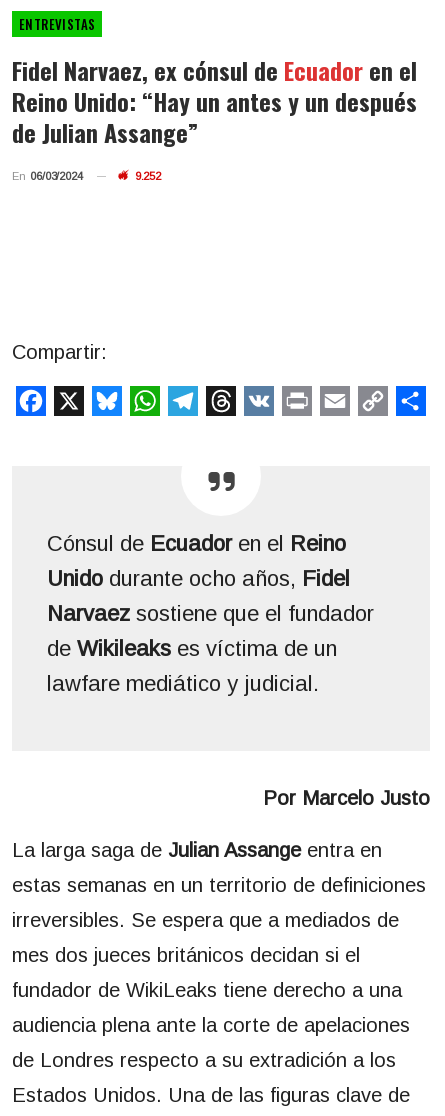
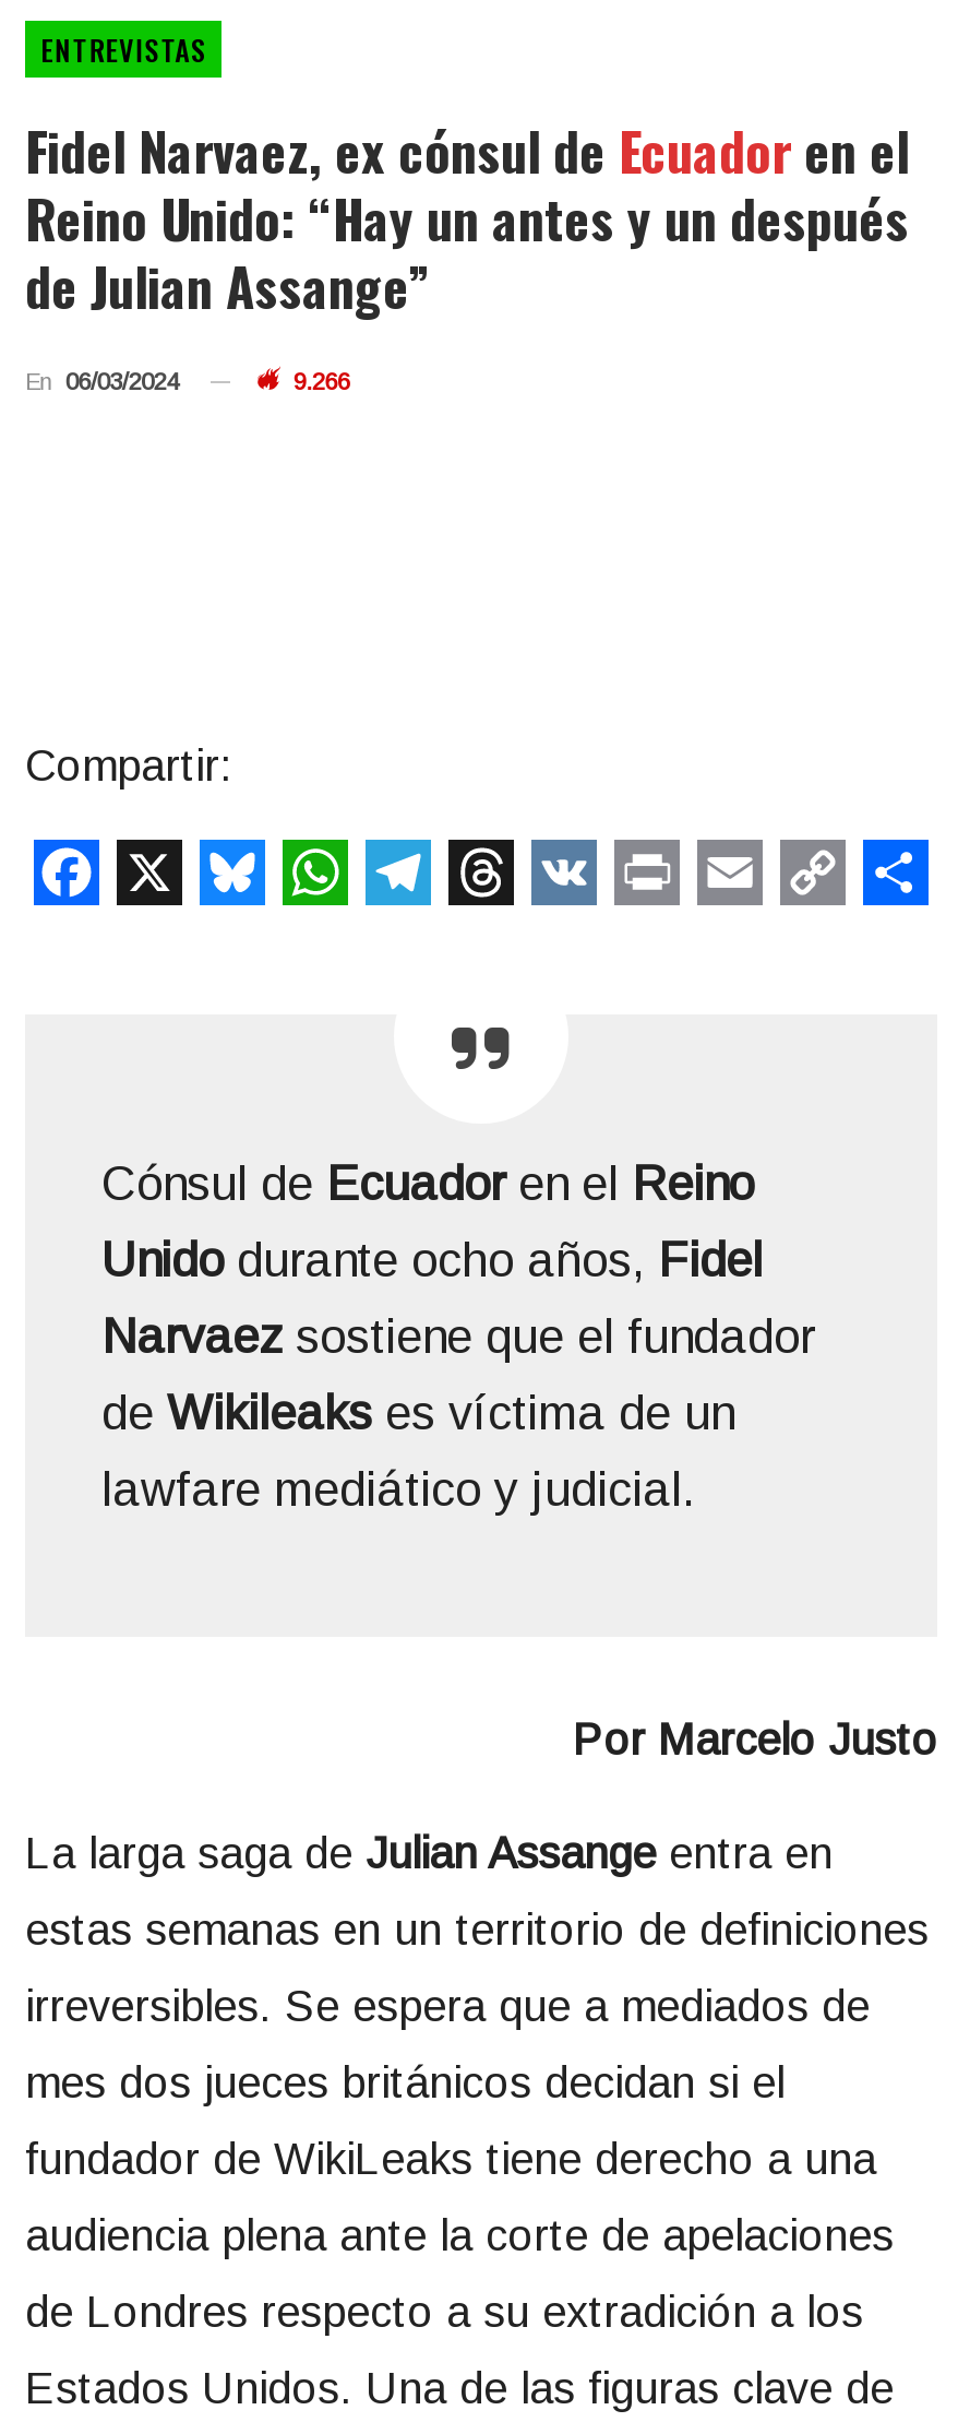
- 9.252
+ 9.266
